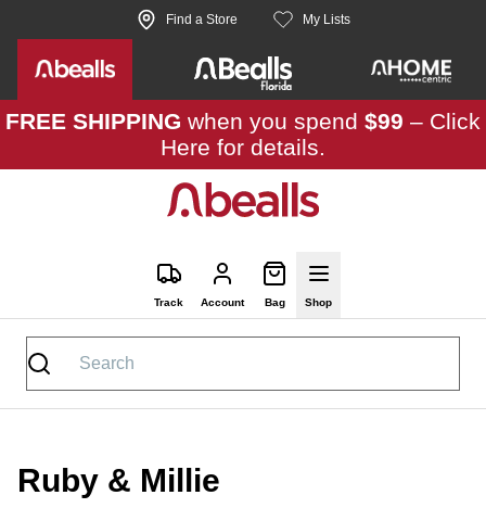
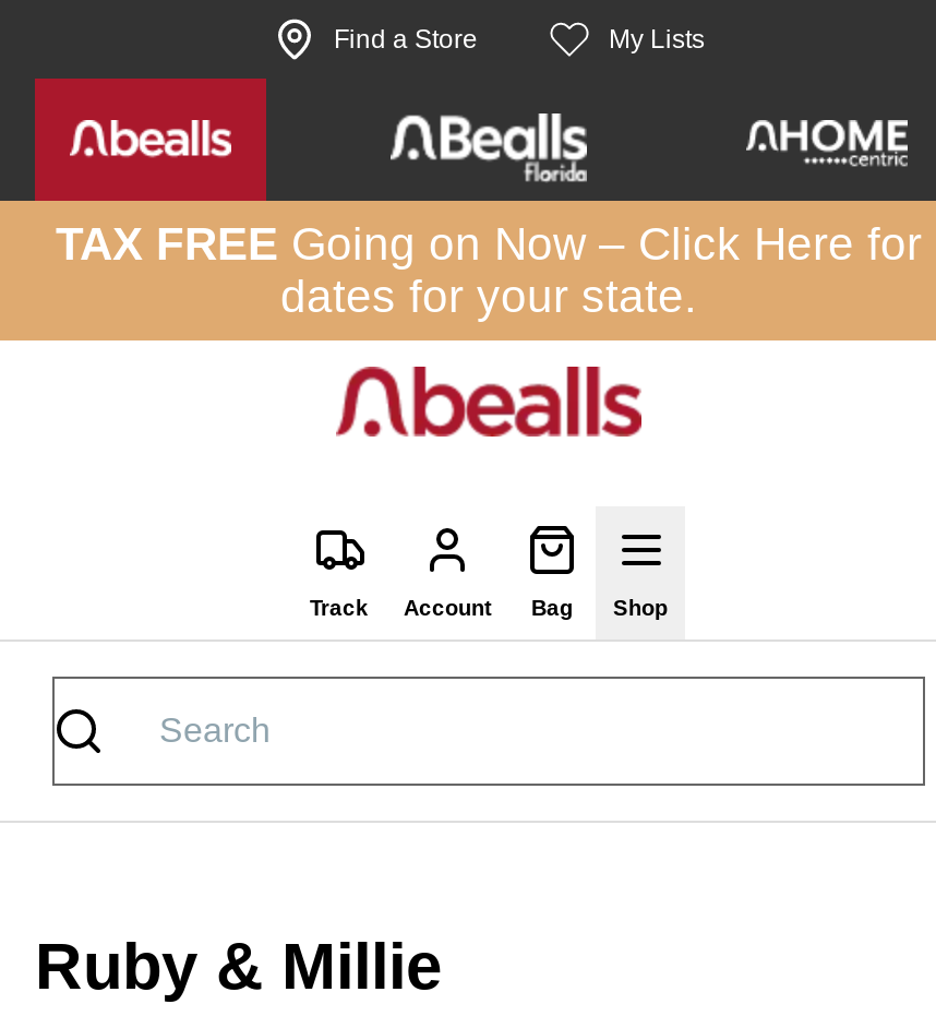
- FREE SHIPPING when you spend $99 – Click
- Here for details.
+ TAX FREE Going on Now – Click Here for
+ dates for your state.
